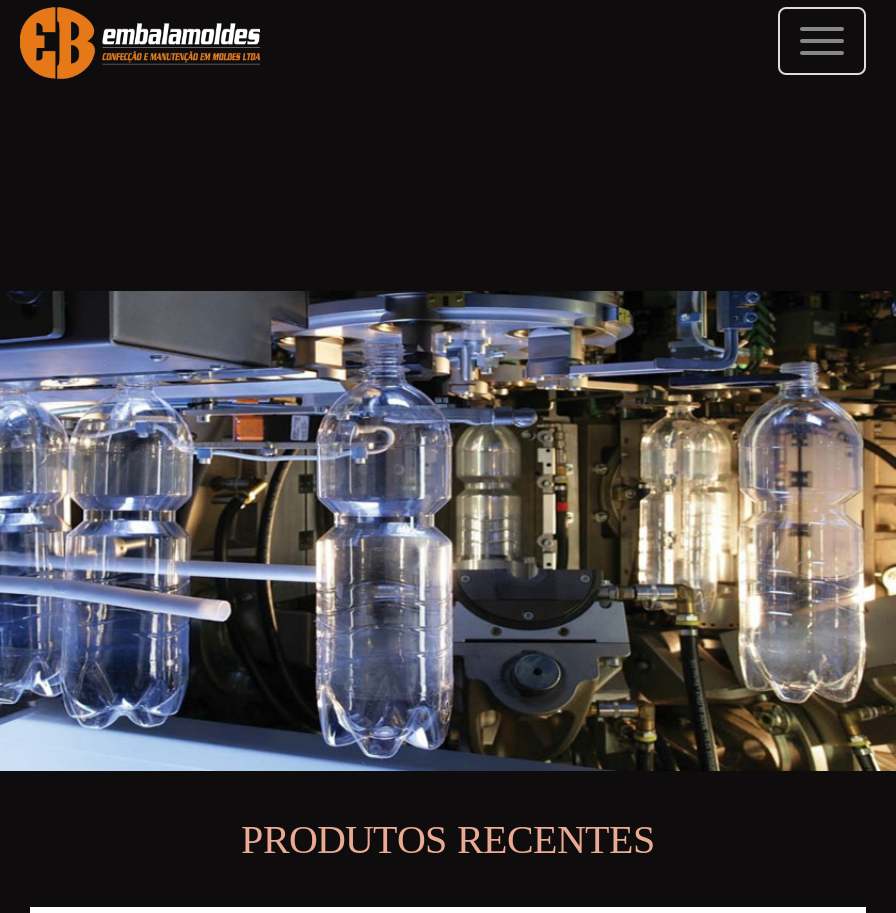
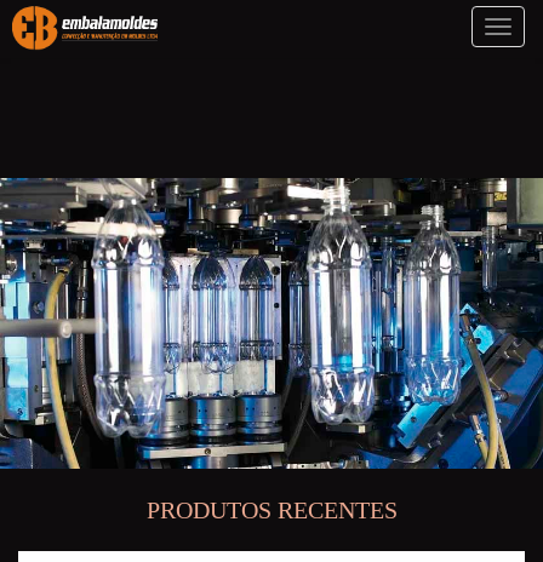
- [image]
+ [image]
